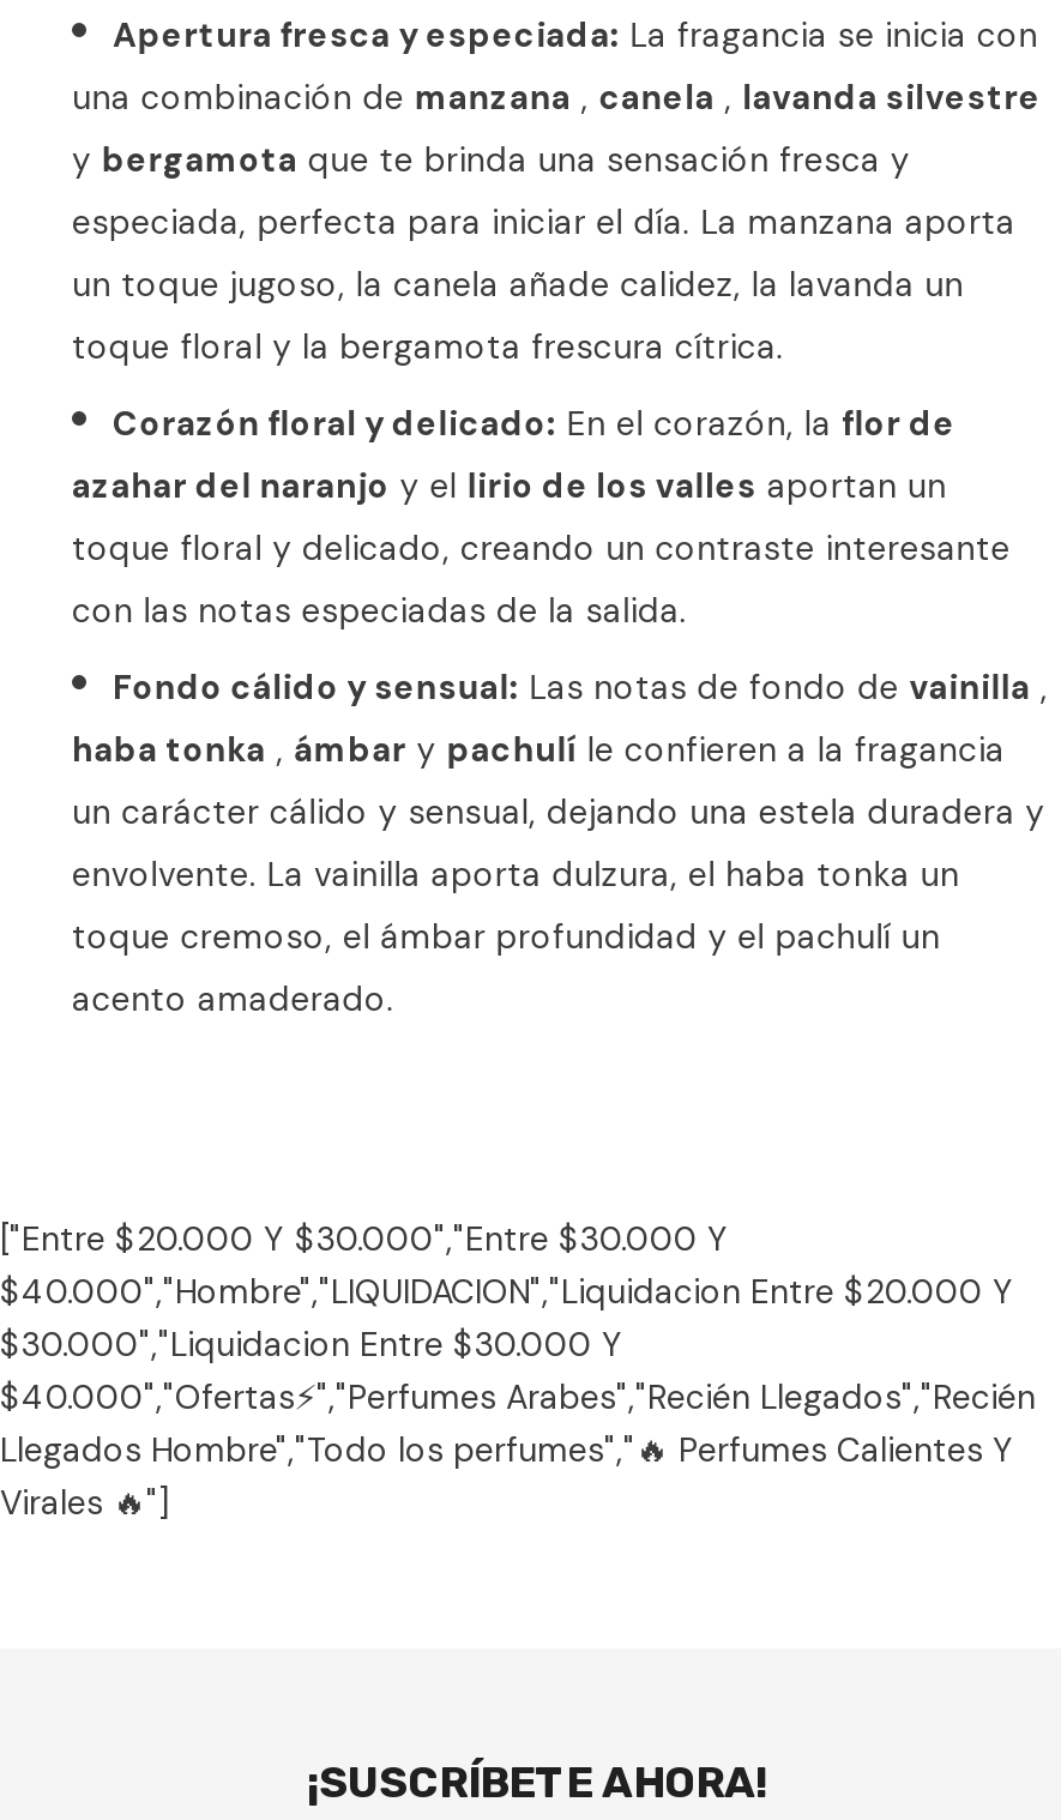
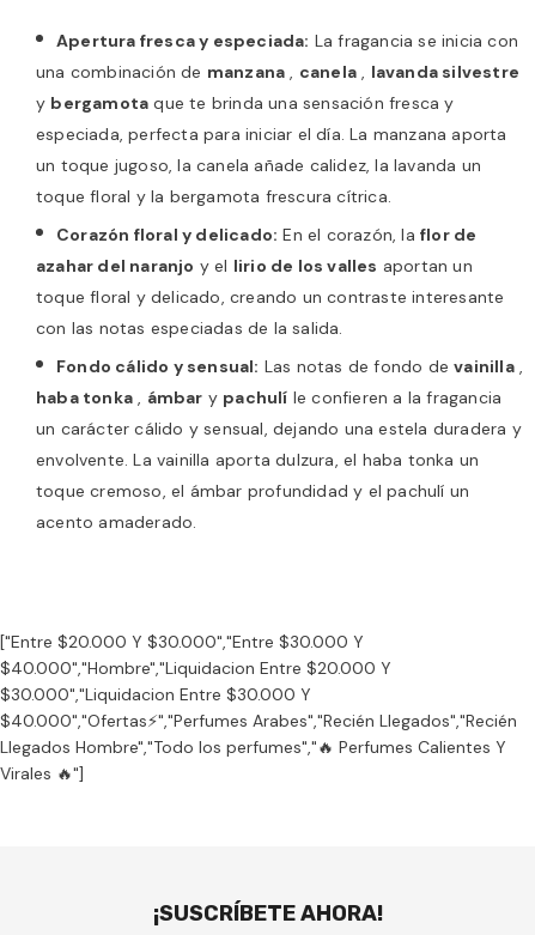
- $40.000","Hombre","LIQUIDACION","Liquidacion Entre $20.000 Y
+ $40.000","Hombre","Liquidacion Entre $20.000 Y
